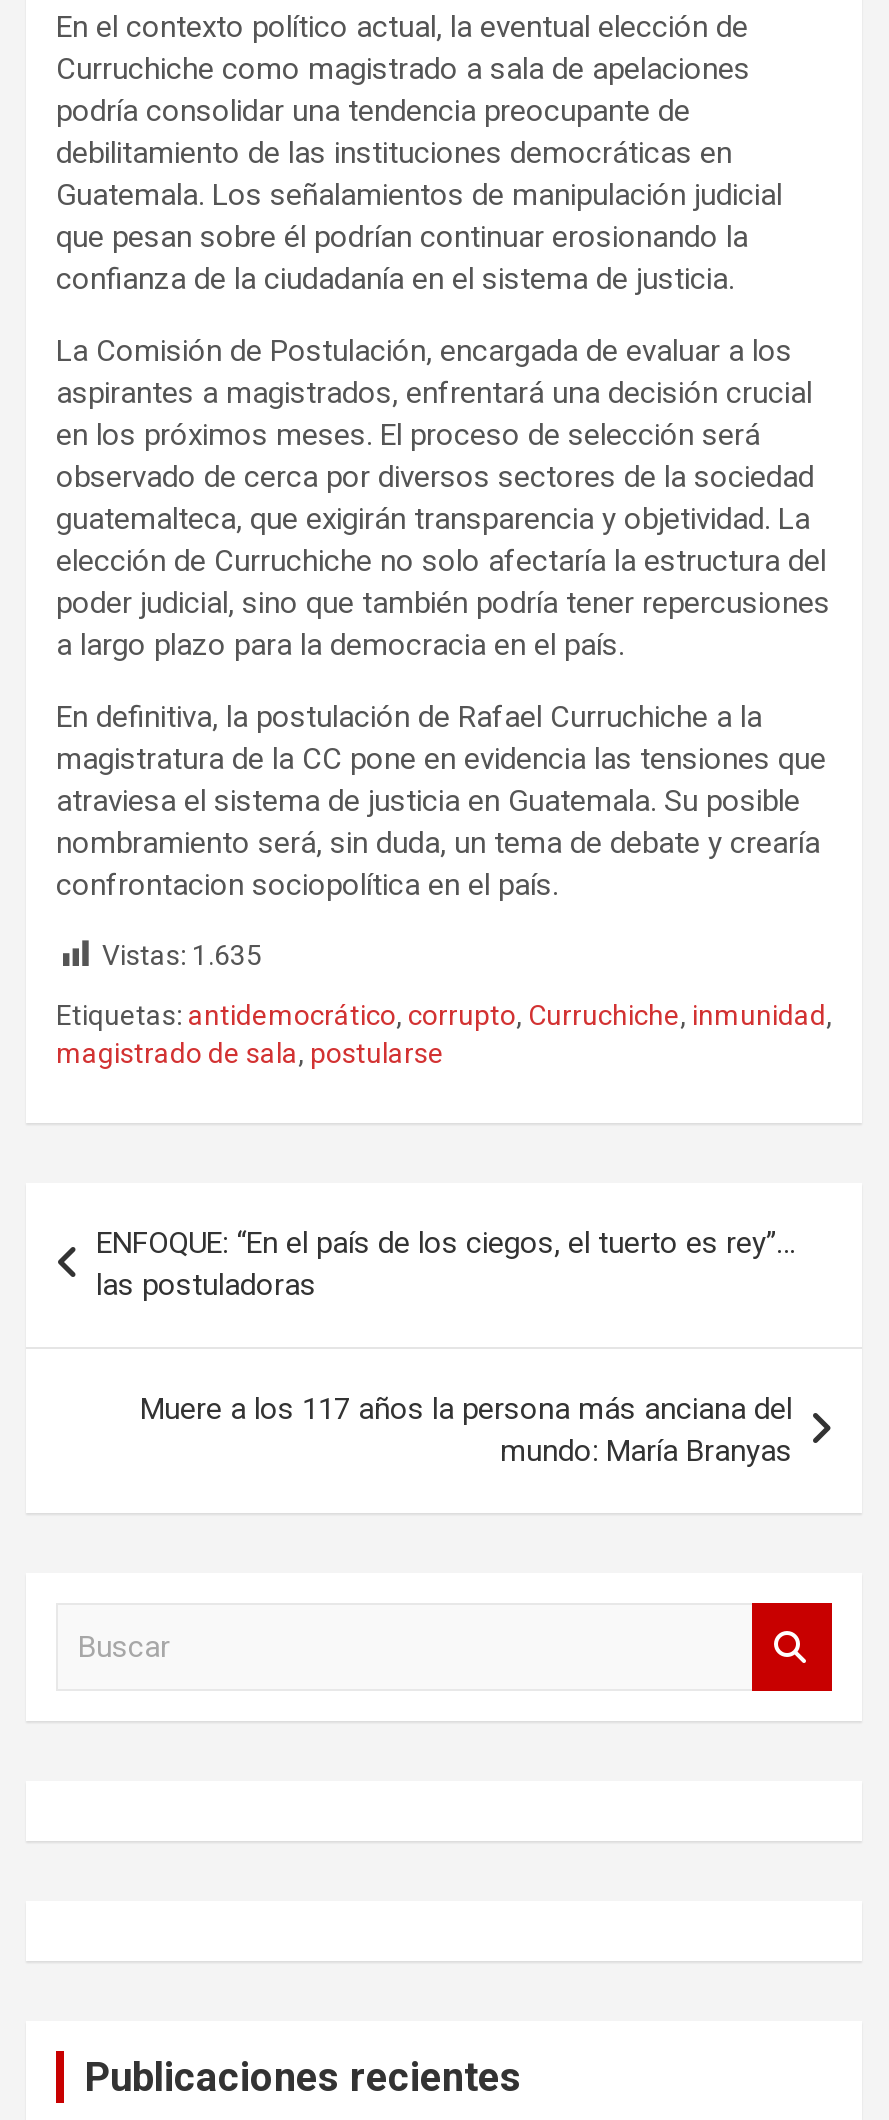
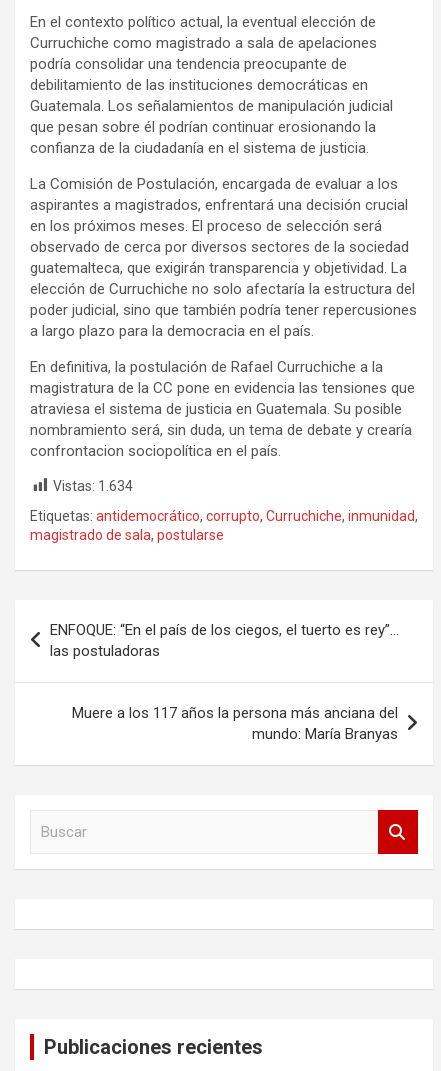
- Vistas: 1.635
+ Vistas: 1.634
